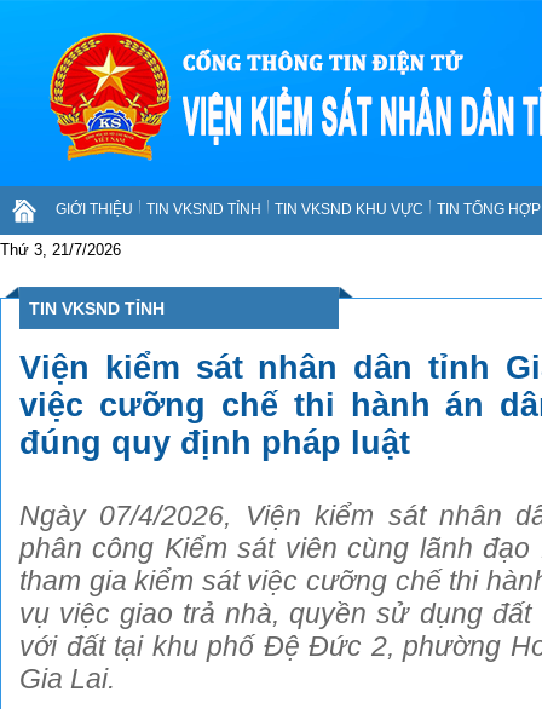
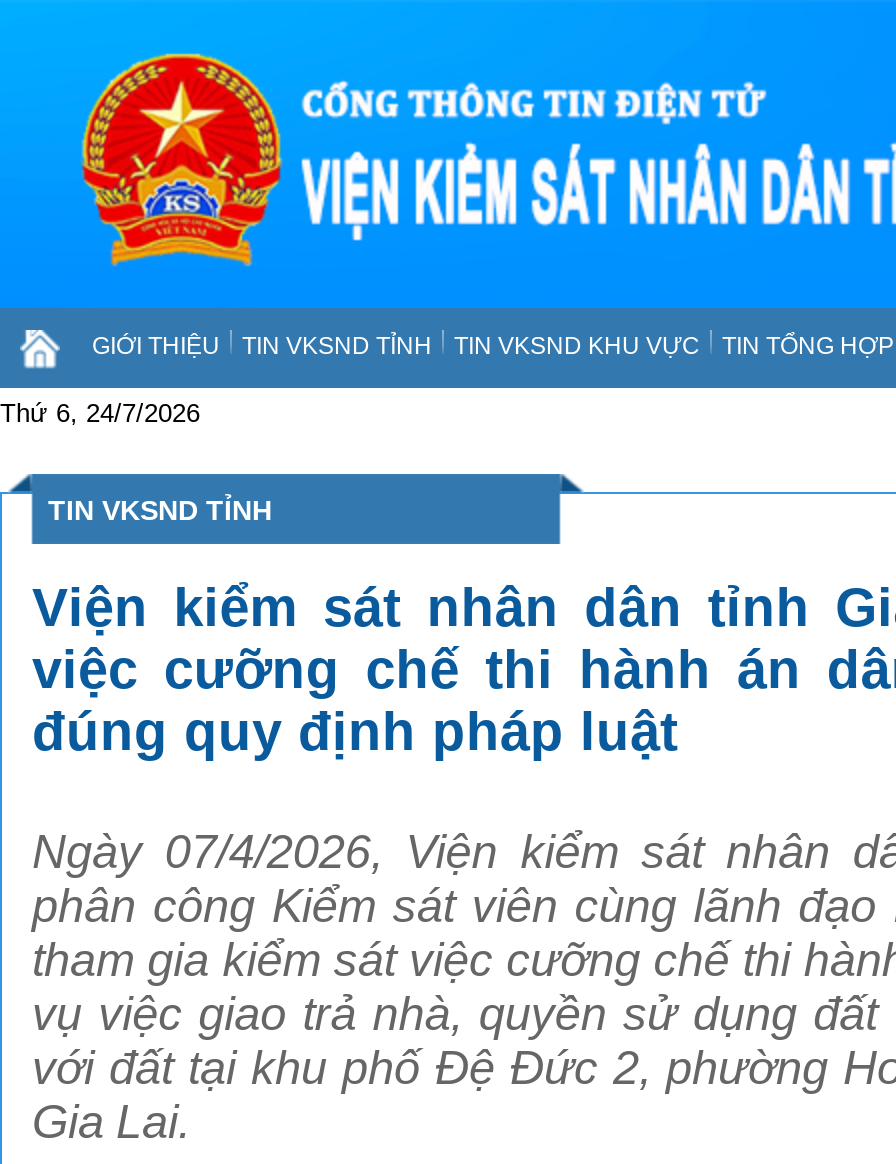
- Thứ 3, 21/7/2026
+ Thứ 6, 24/7/2026
